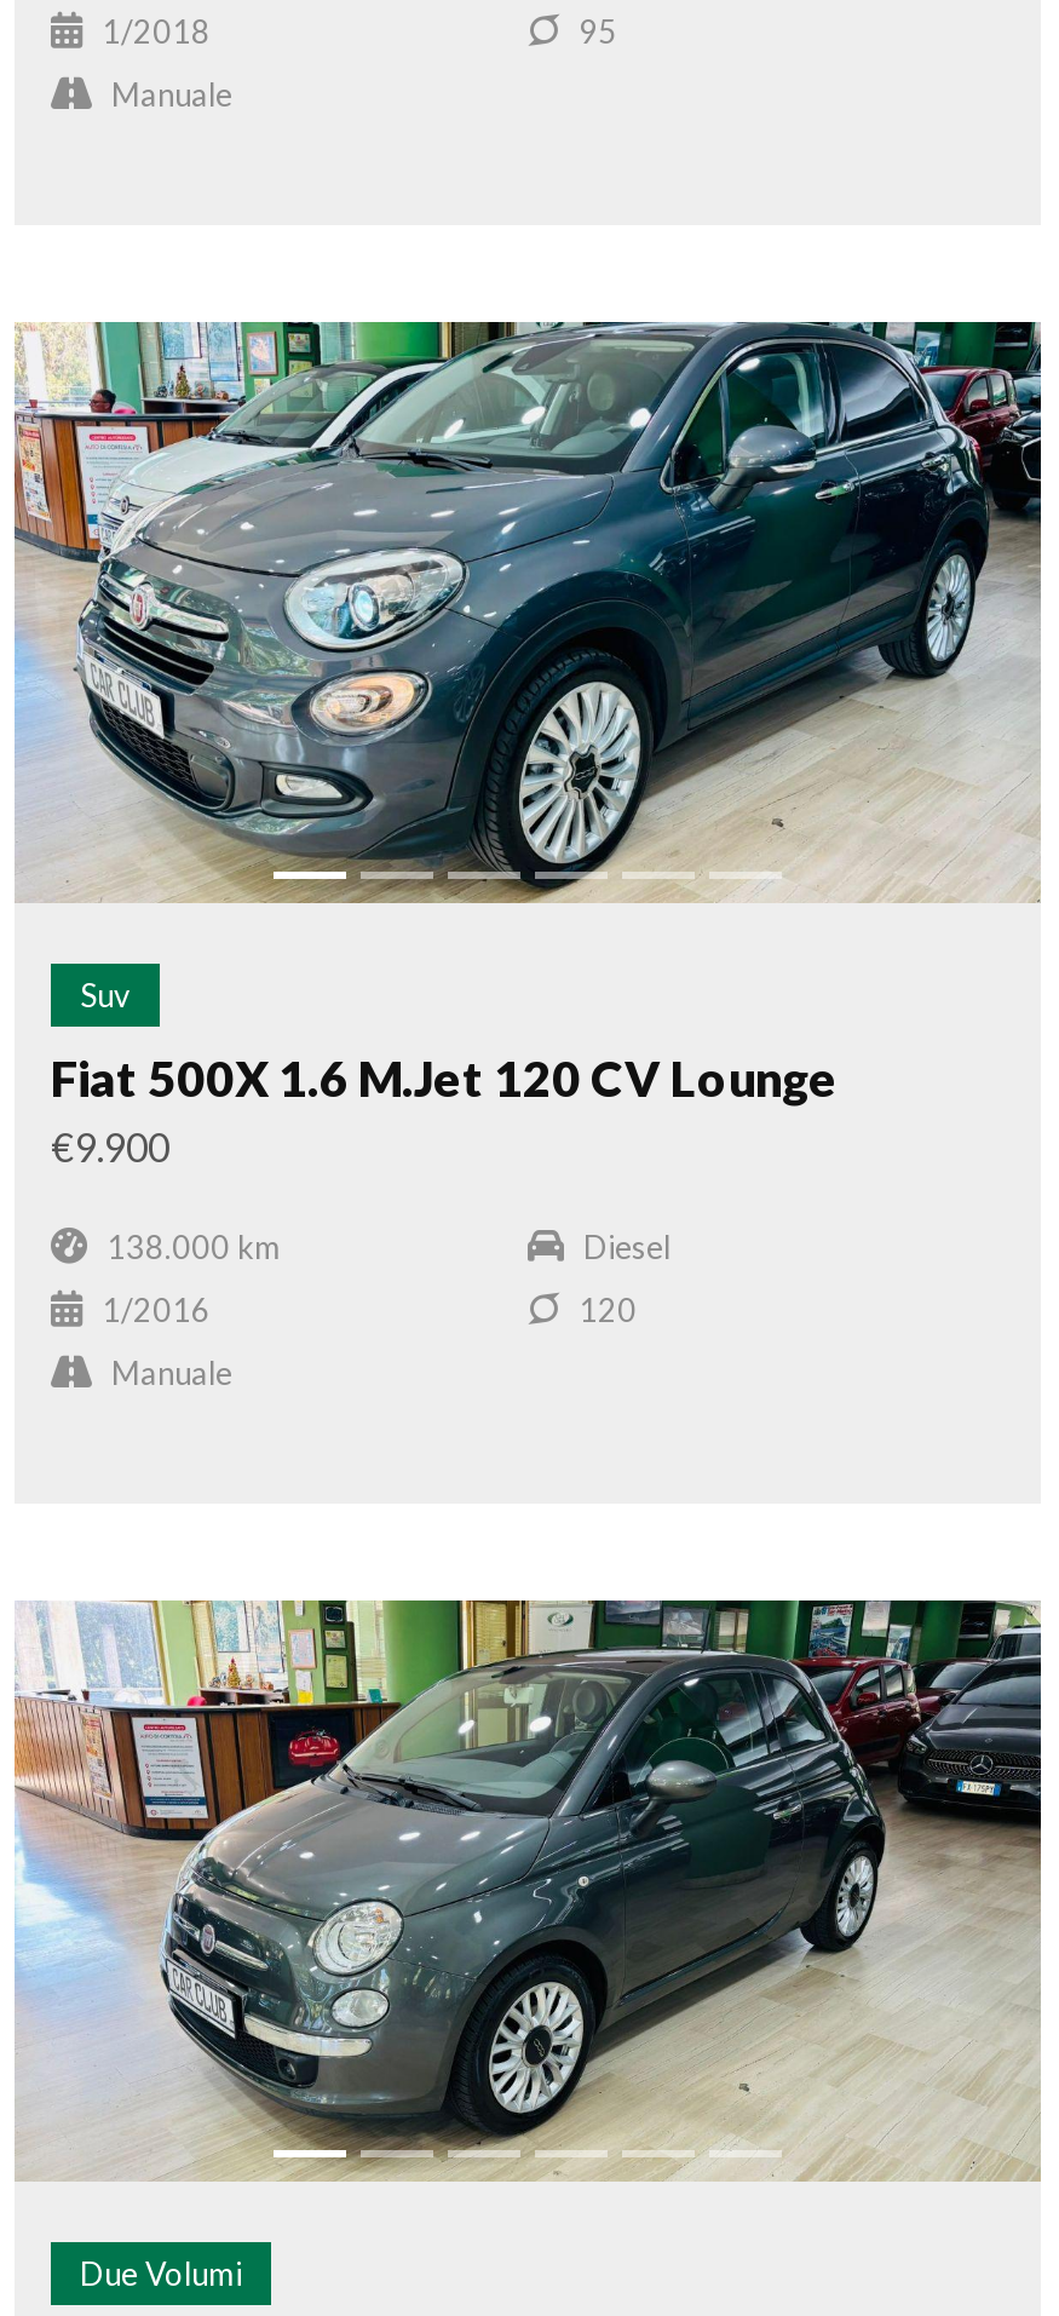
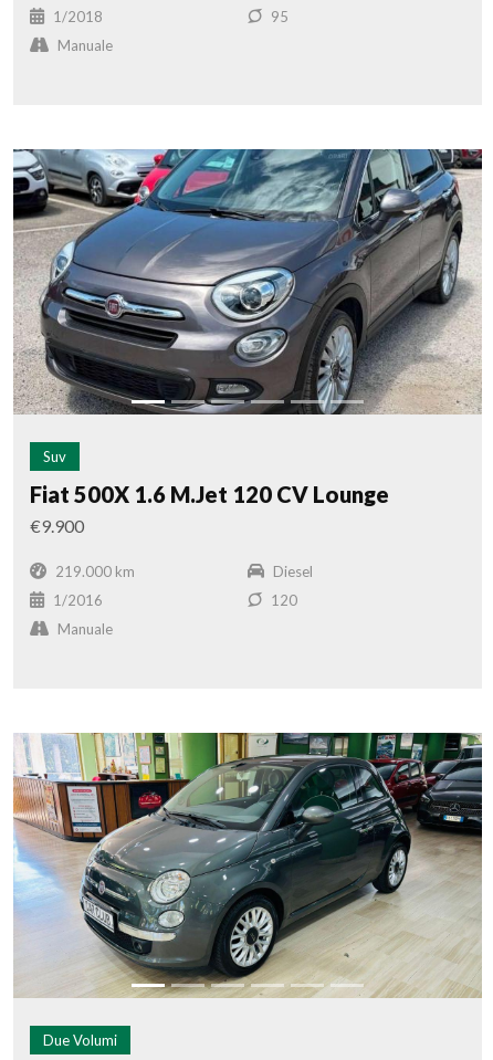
- [image]
+ [image]

- 138.000 km
+ 219.000 km
